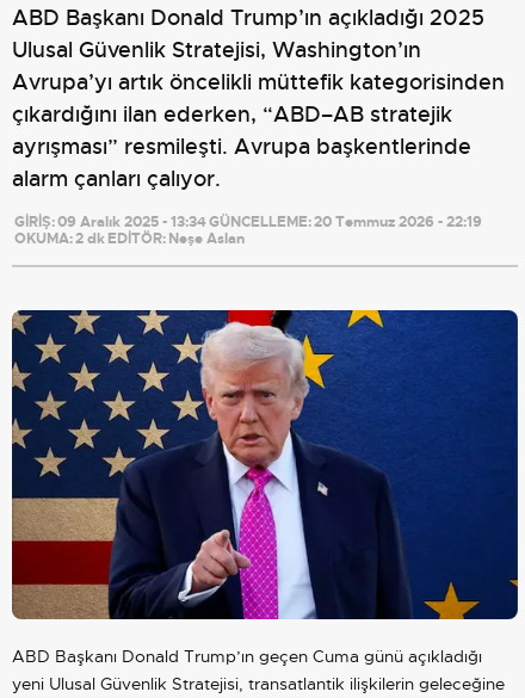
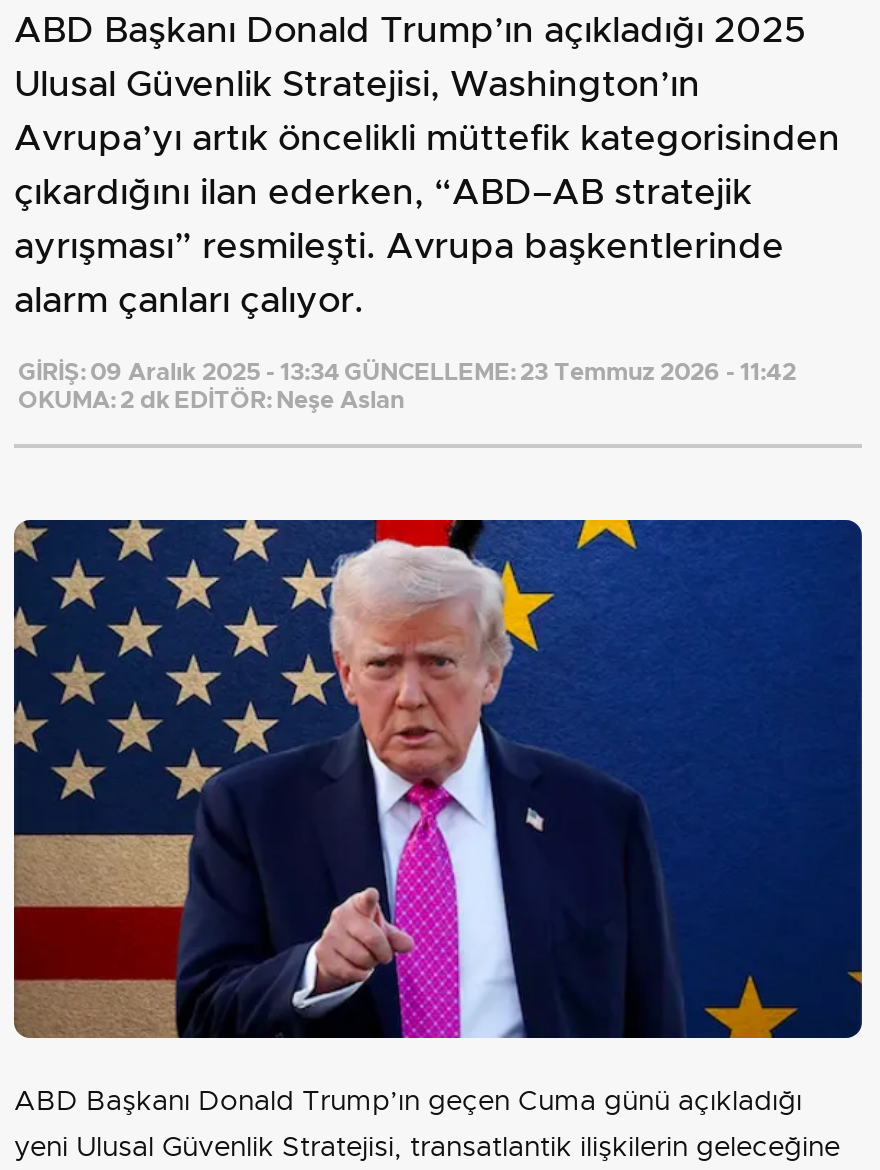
- GİRİŞ: 09 Aralık 2025 - 13:34 GÜNCELLEME: 20 Temmuz 2026 - 22:19
+ GİRİŞ: 09 Aralık 2025 - 13:34 GÜNCELLEME: 23 Temmuz 2026 - 11:42
